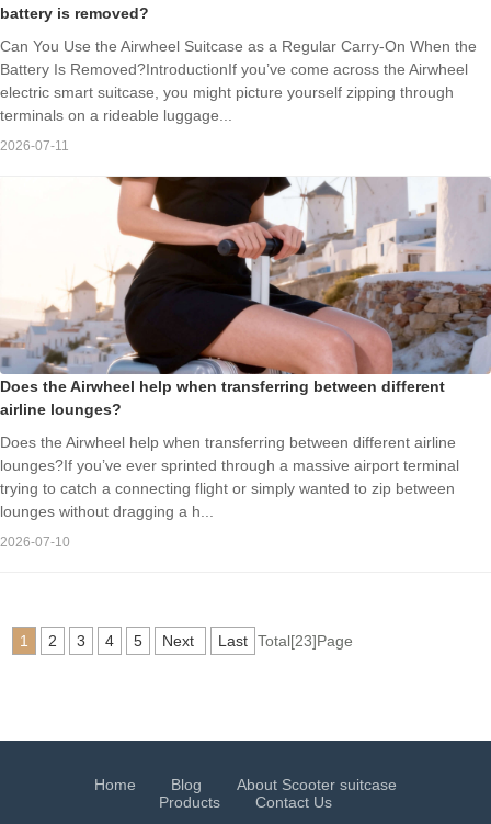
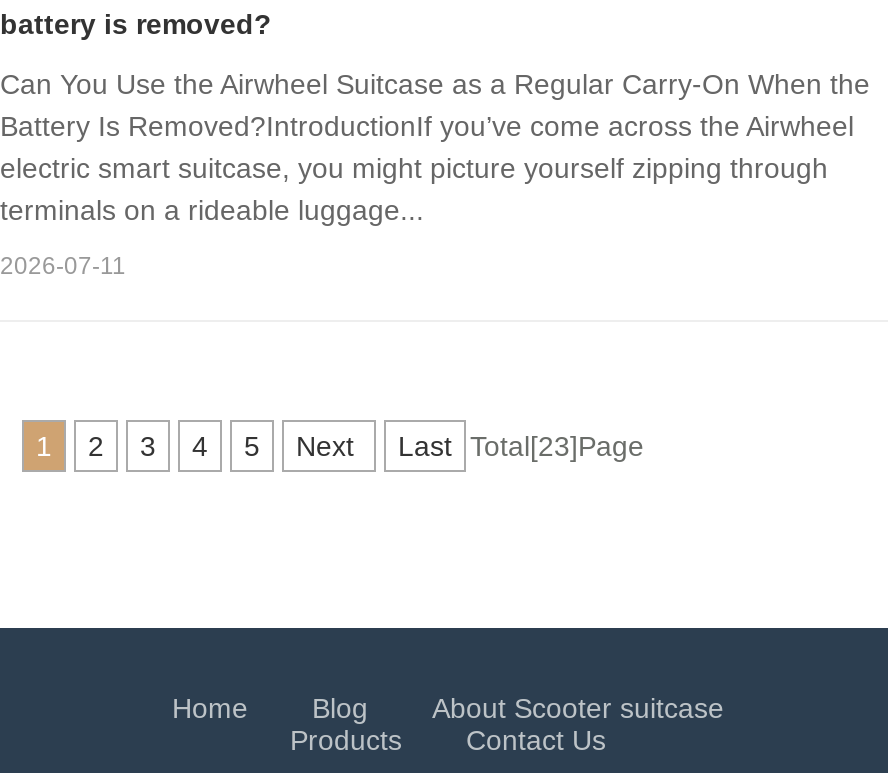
- [image]
- Does the Airwheel help when transferring between different
- airline lounges?
- Does the Airwheel help when transferring between different airline
- lounges?If you’ve ever sprinted through a massive airport terminal
- trying to catch a connecting flight or simply wanted to zip between
- lounges without dragging a h...
- 2026-07-10
